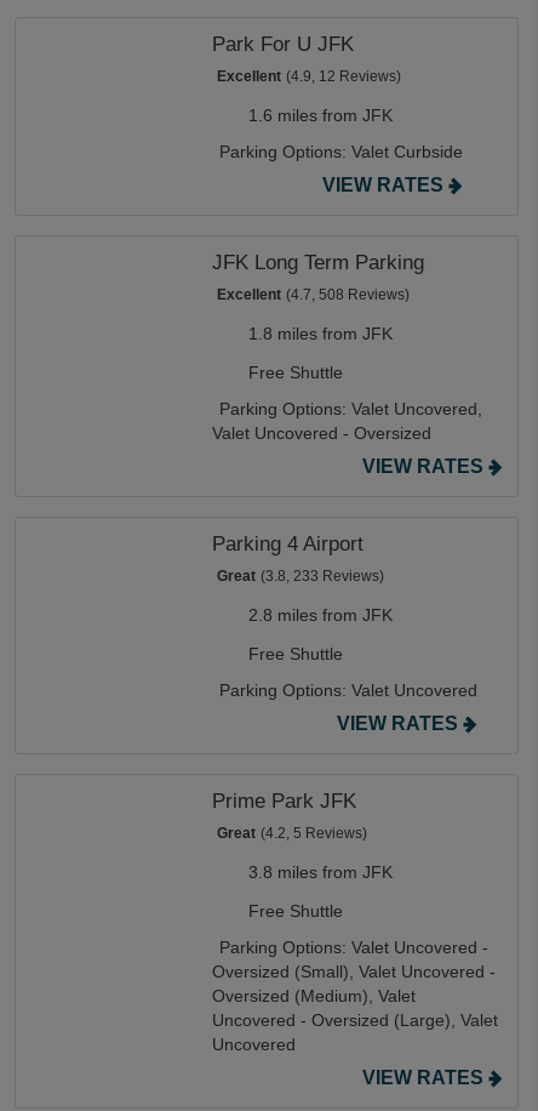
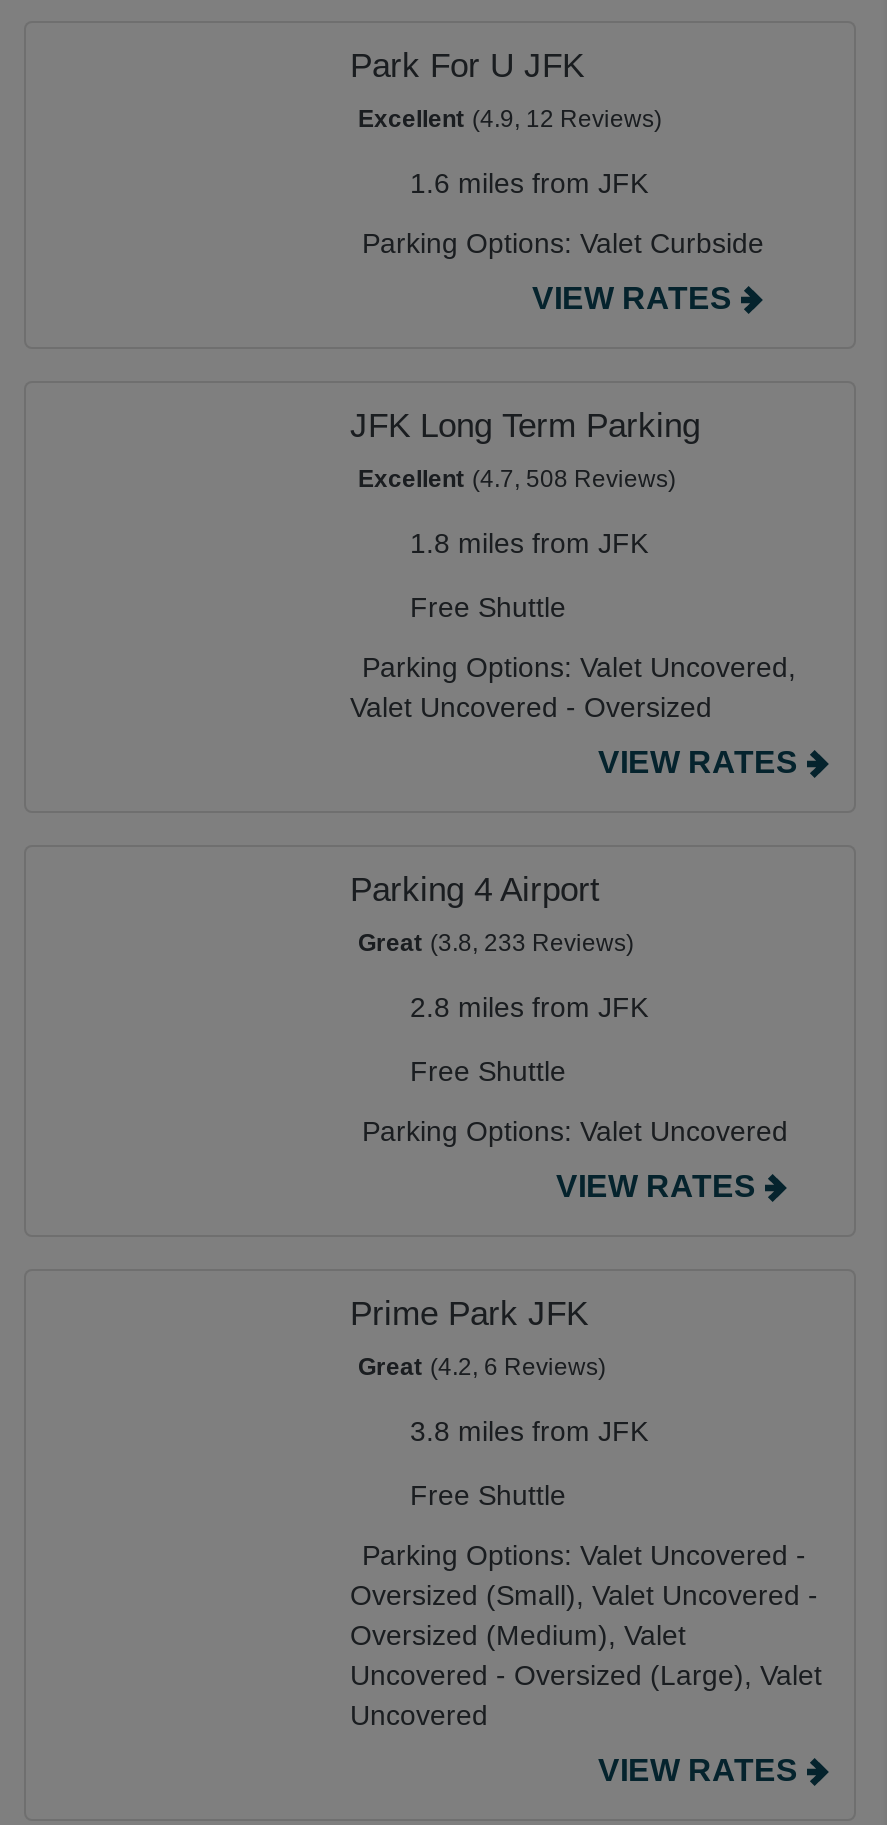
- Great (4.2, 5 Reviews)
+ Great (4.2, 6 Reviews)
